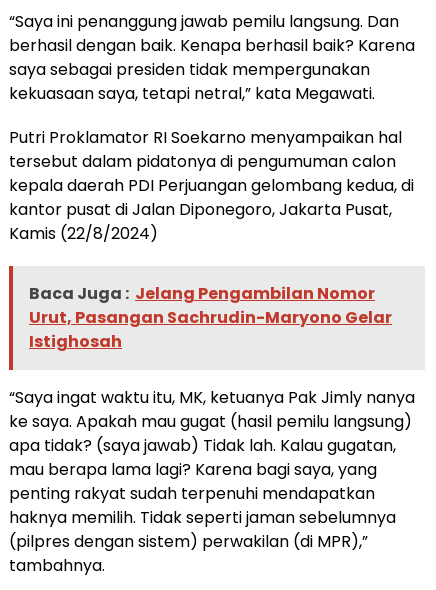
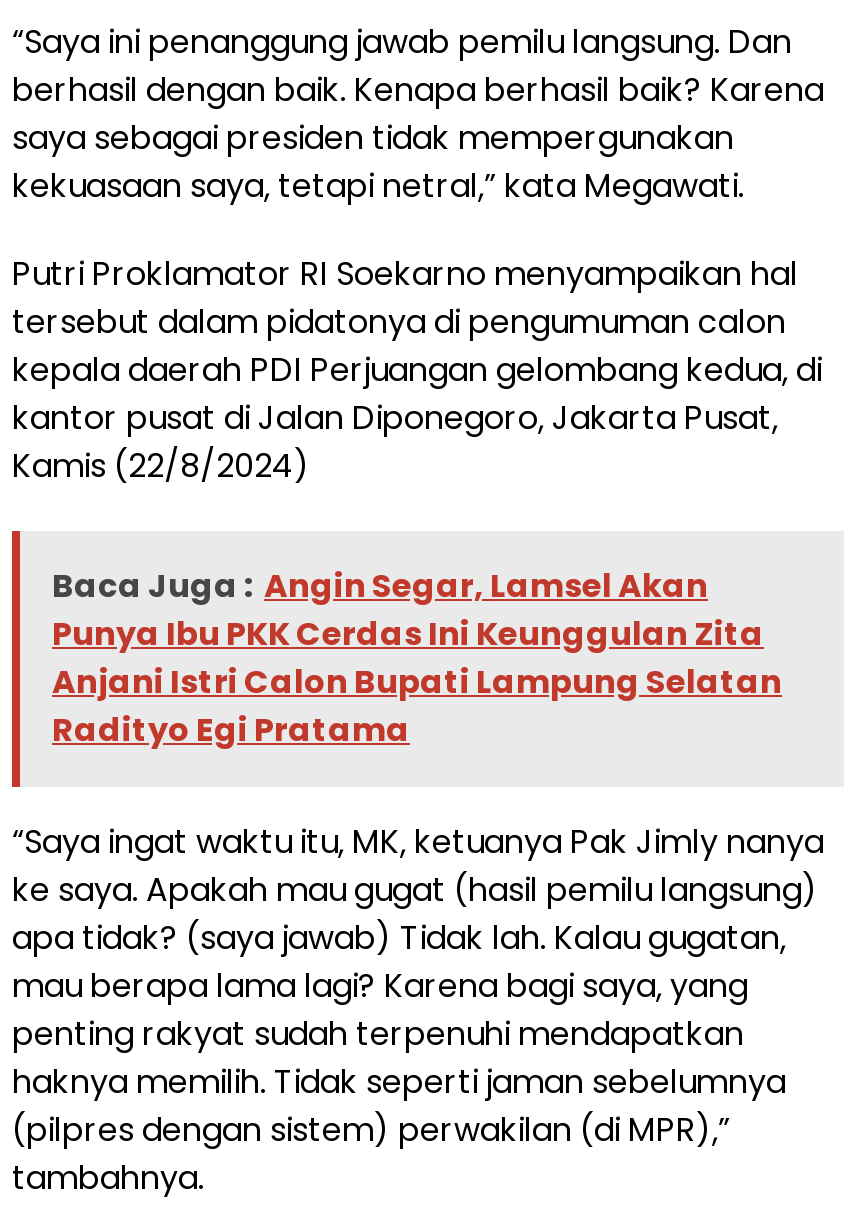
- Baca Juga : Jelang Pengambilan Nomor
- Urut, Pasangan Sachrudin-Maryono Gelar
- Istighosah
+ Baca Juga : Angin Segar, Lamsel Akan
+ Punya Ibu PKK Cerdas Ini Keunggulan Zita
+ Anjani Istri Calon Bupati Lampung Selatan
+ Radityo Egi Pratama
